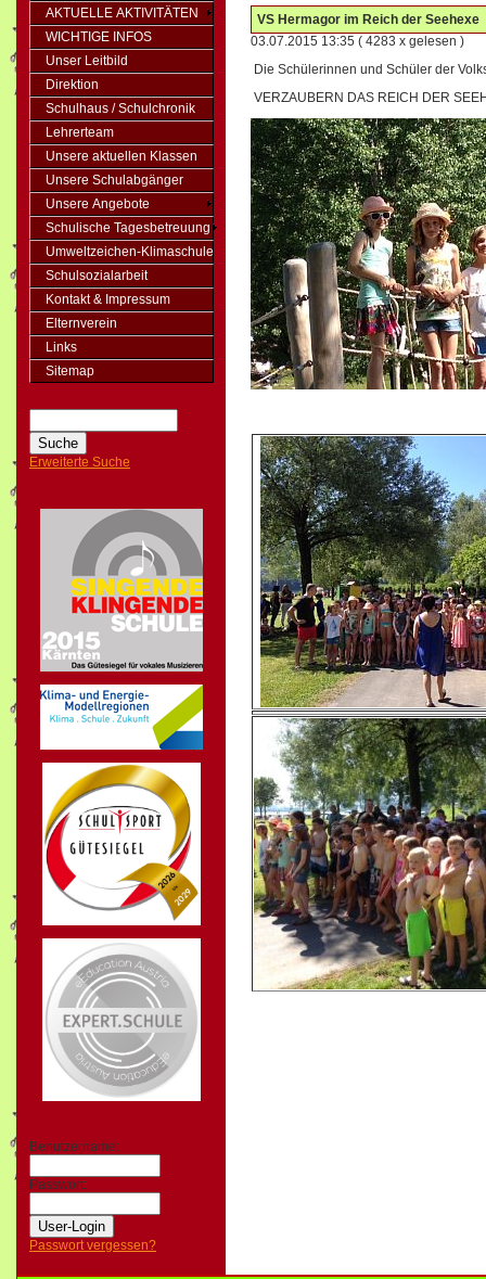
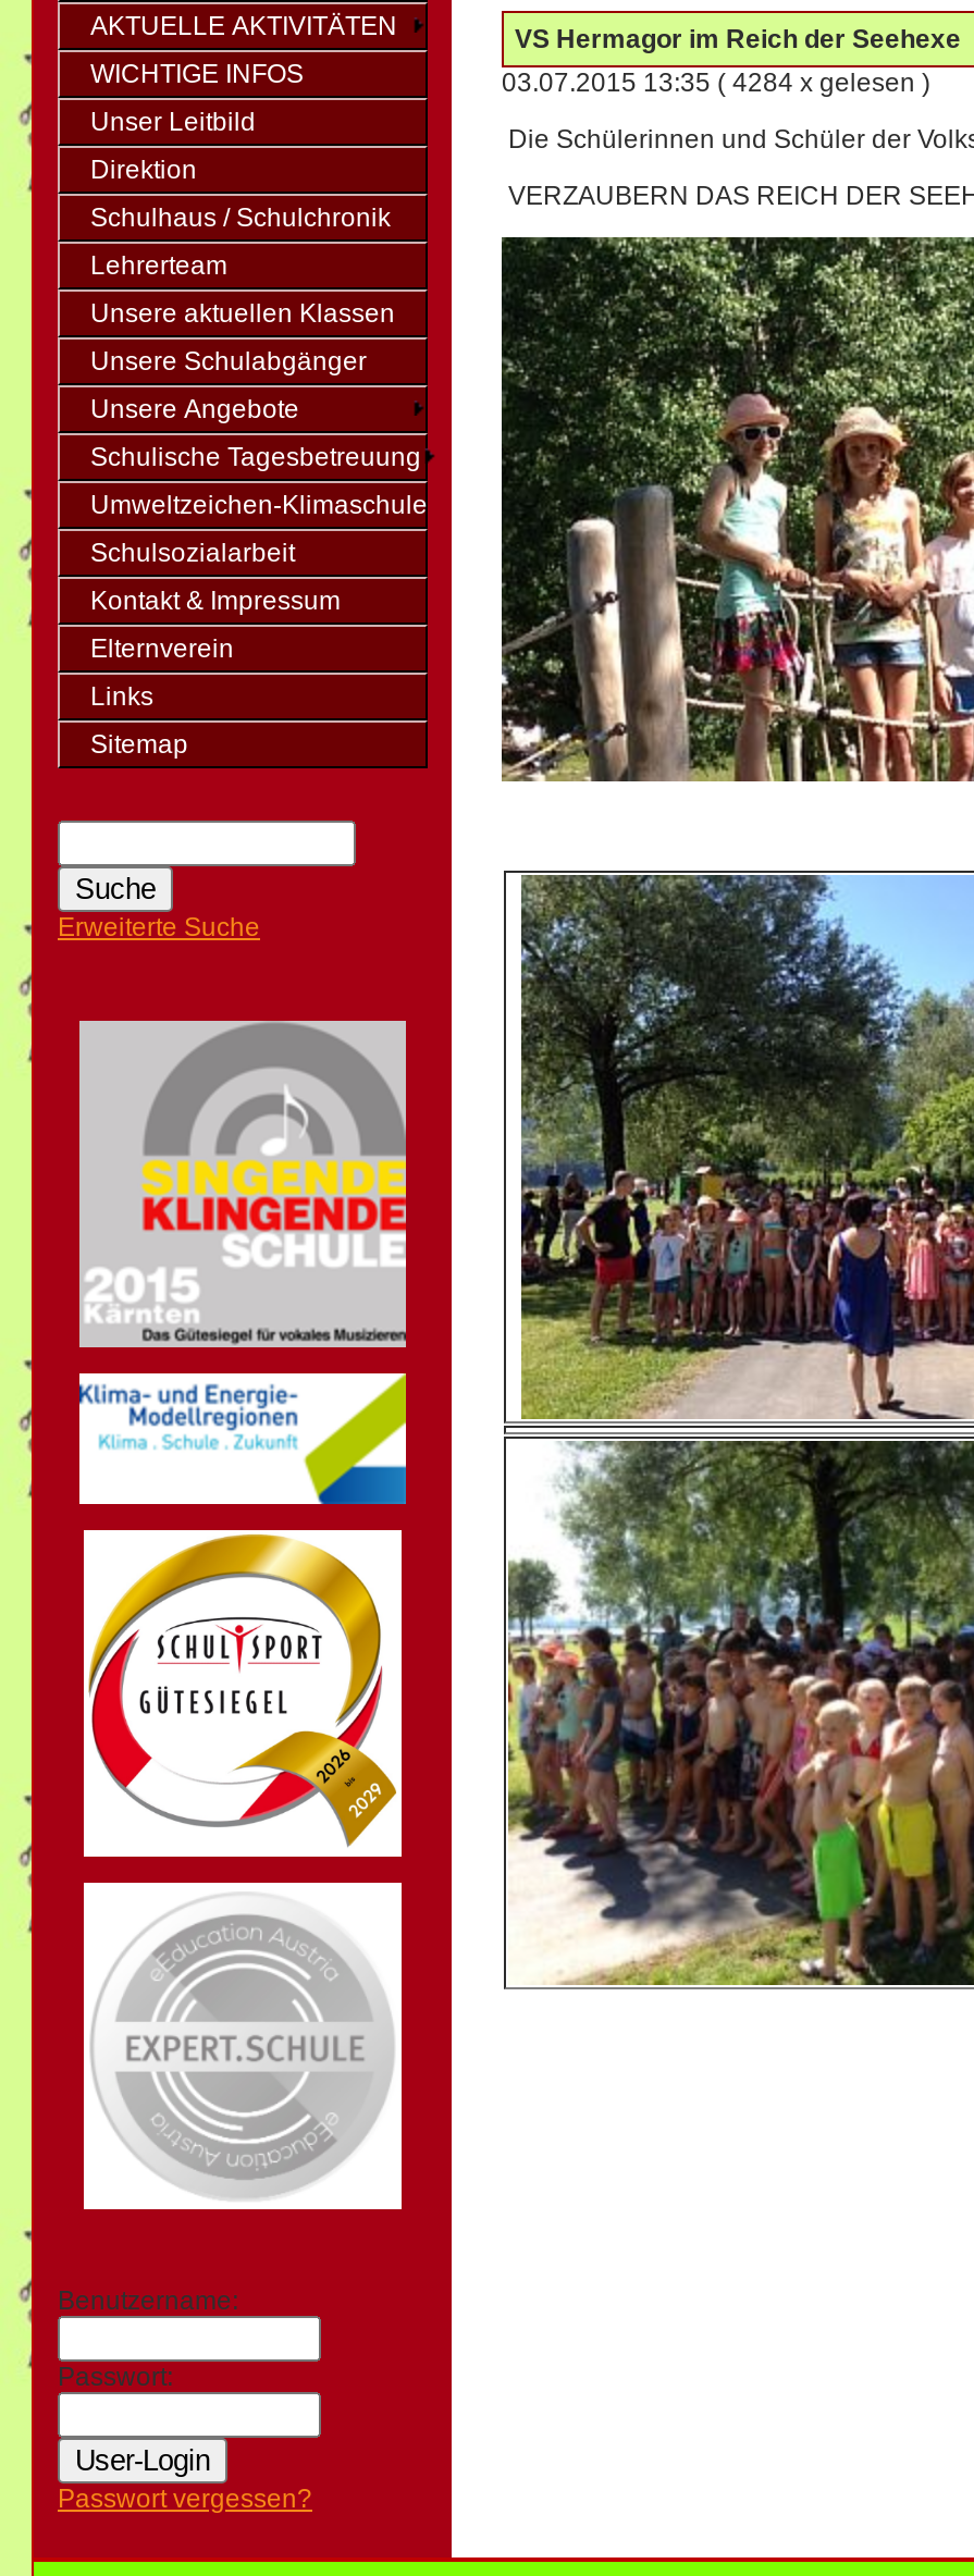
- 03.07.2015 13:35 ( 4283 x gelesen )
+ 03.07.2015 13:35 ( 4284 x gelesen )
